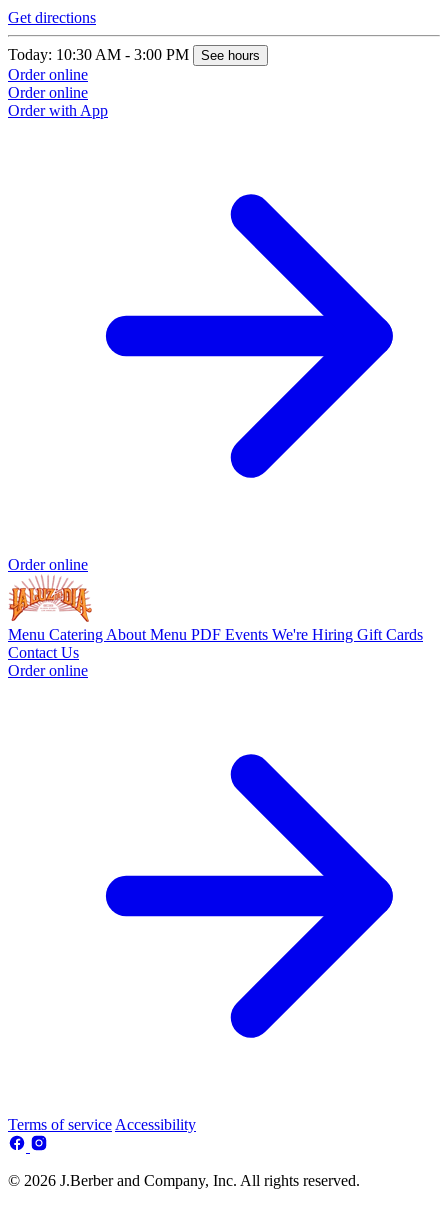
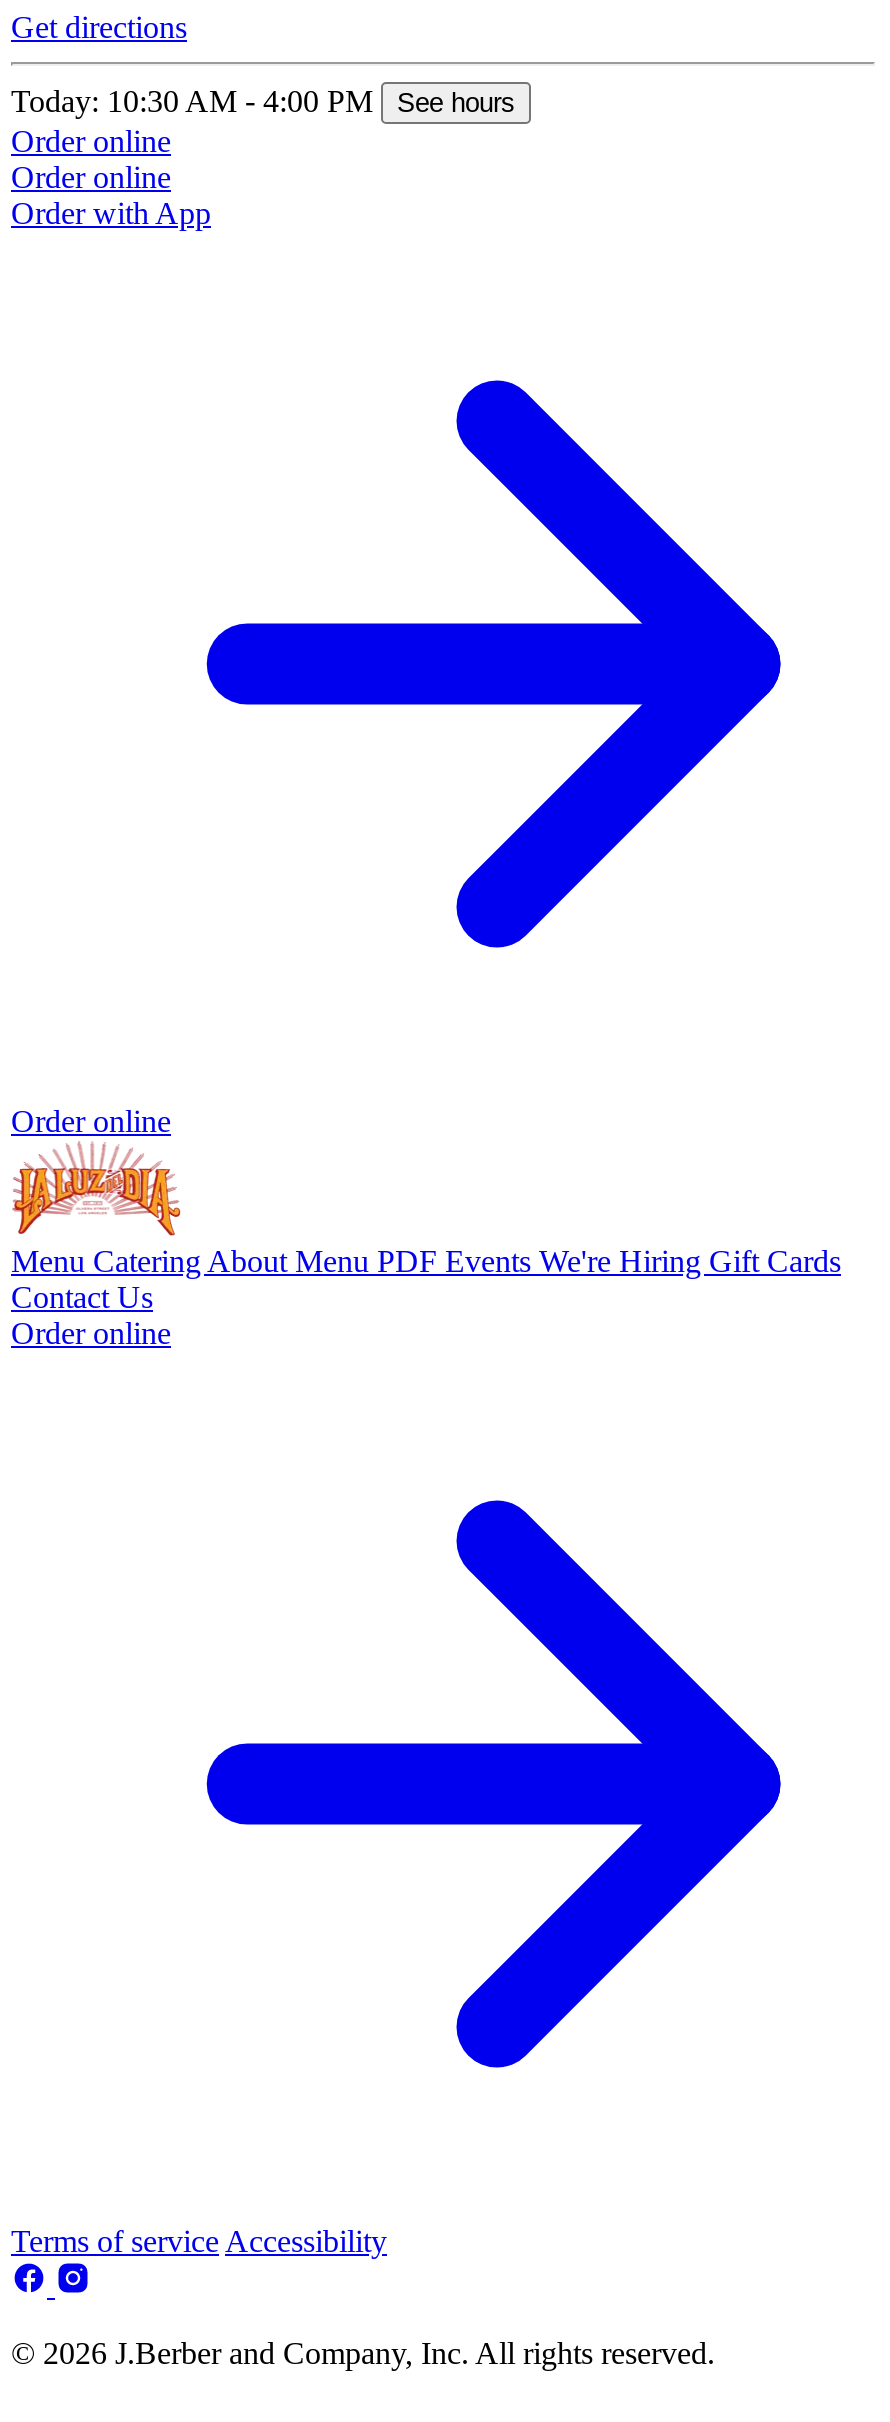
- Today: 10:30 AM - 3:00 PM See hours
+ Today: 10:30 AM - 4:00 PM See hours
